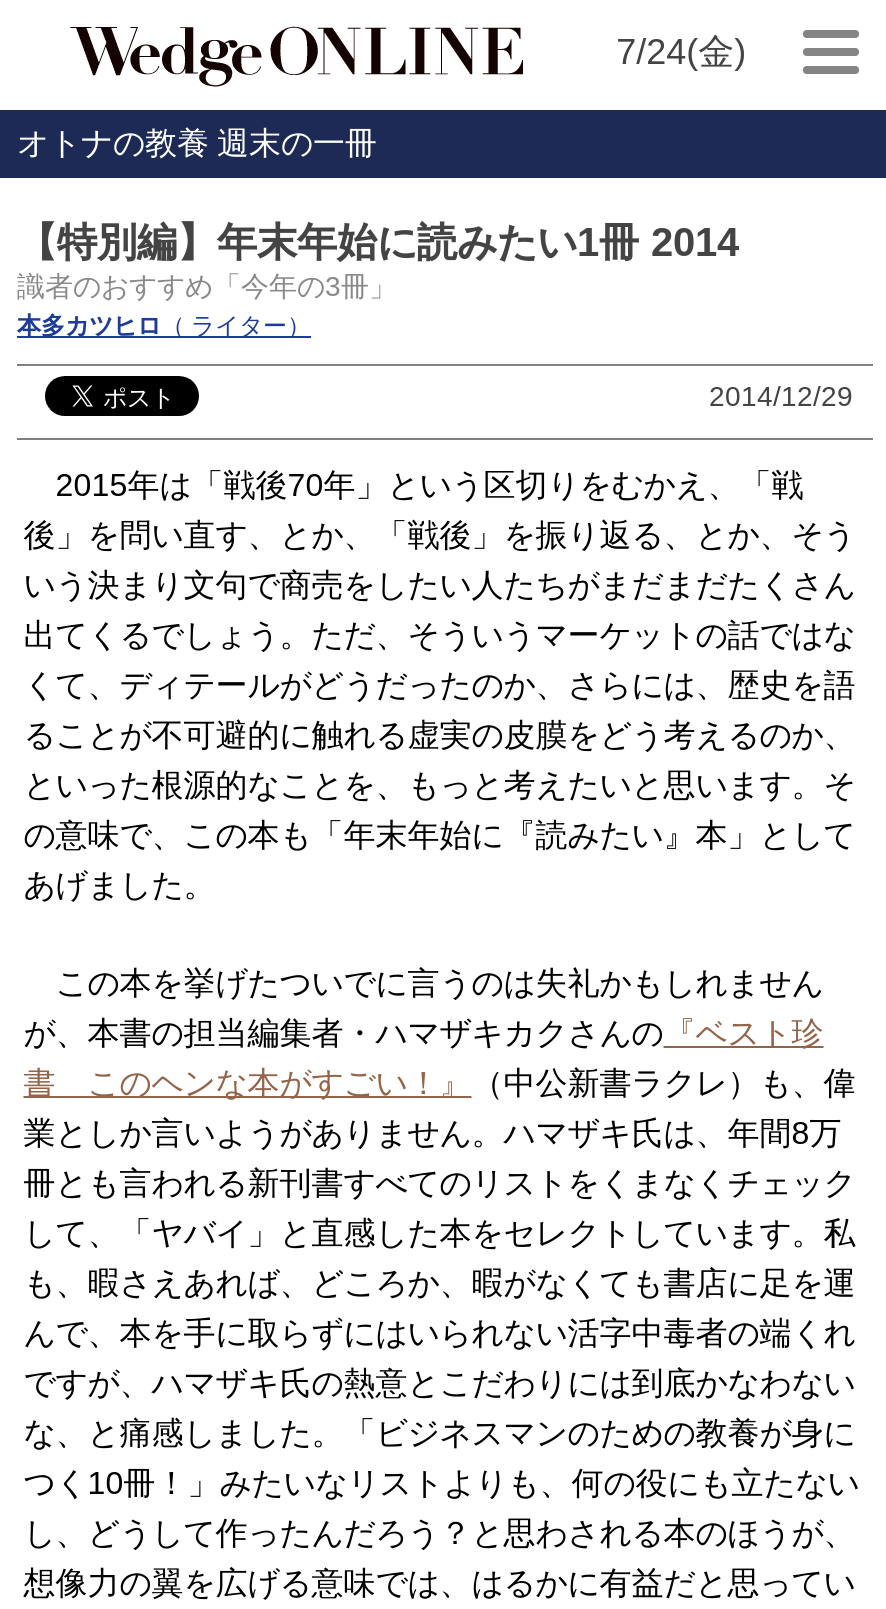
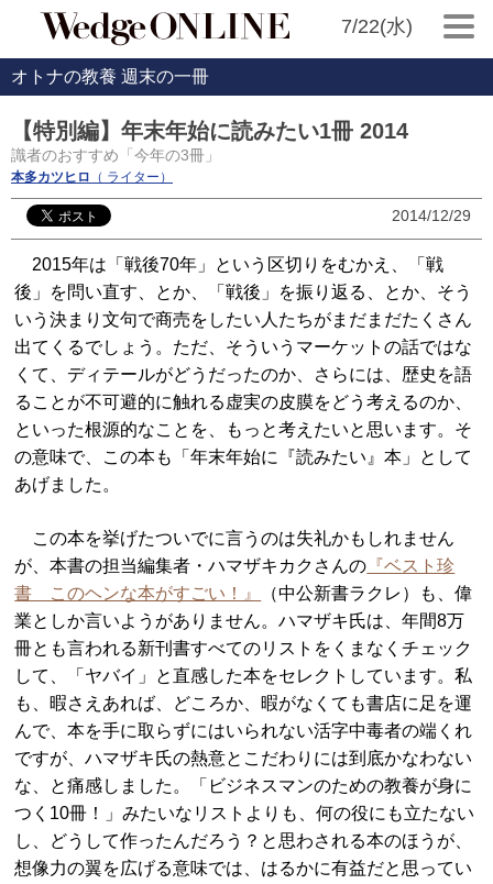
- 7/24(金)
+ 7/22(水)
